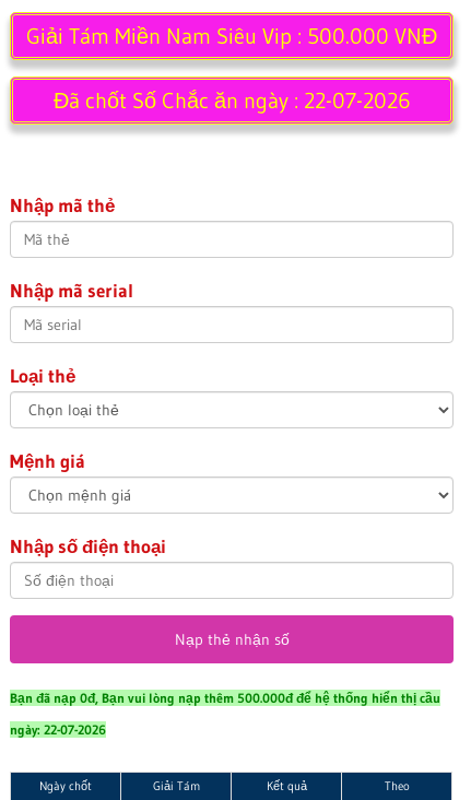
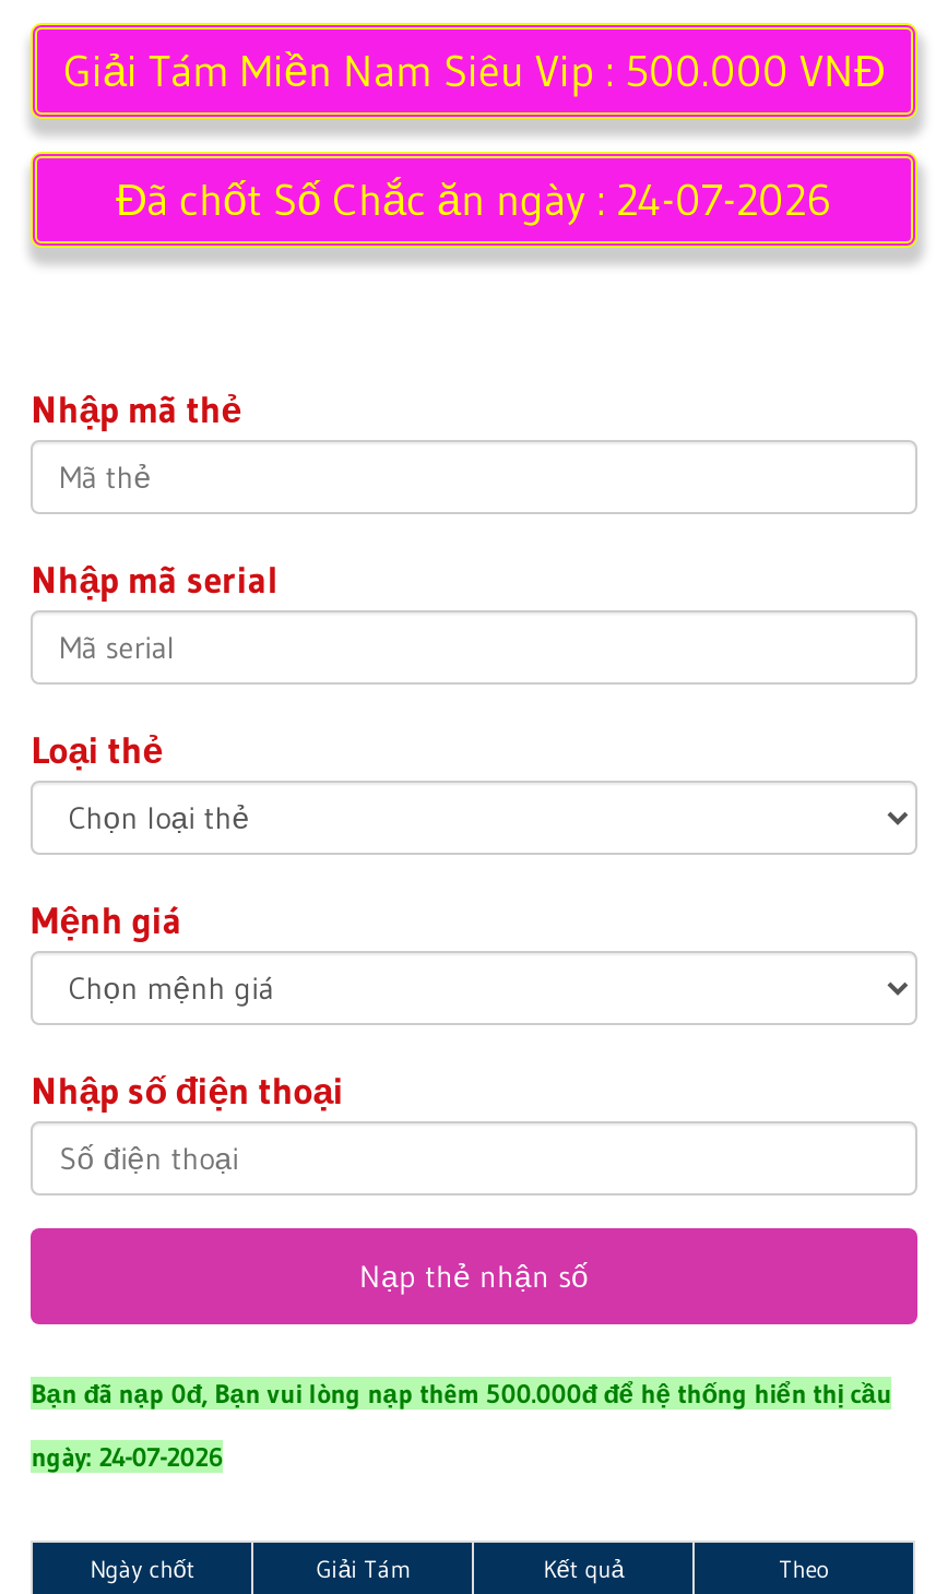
- Đã chốt Số Chắc ăn ngày : 22-07-2026
+ Đã chốt Số Chắc ăn ngày : 24-07-2026

- ngày: 22-07-2026
+ ngày: 24-07-2026
